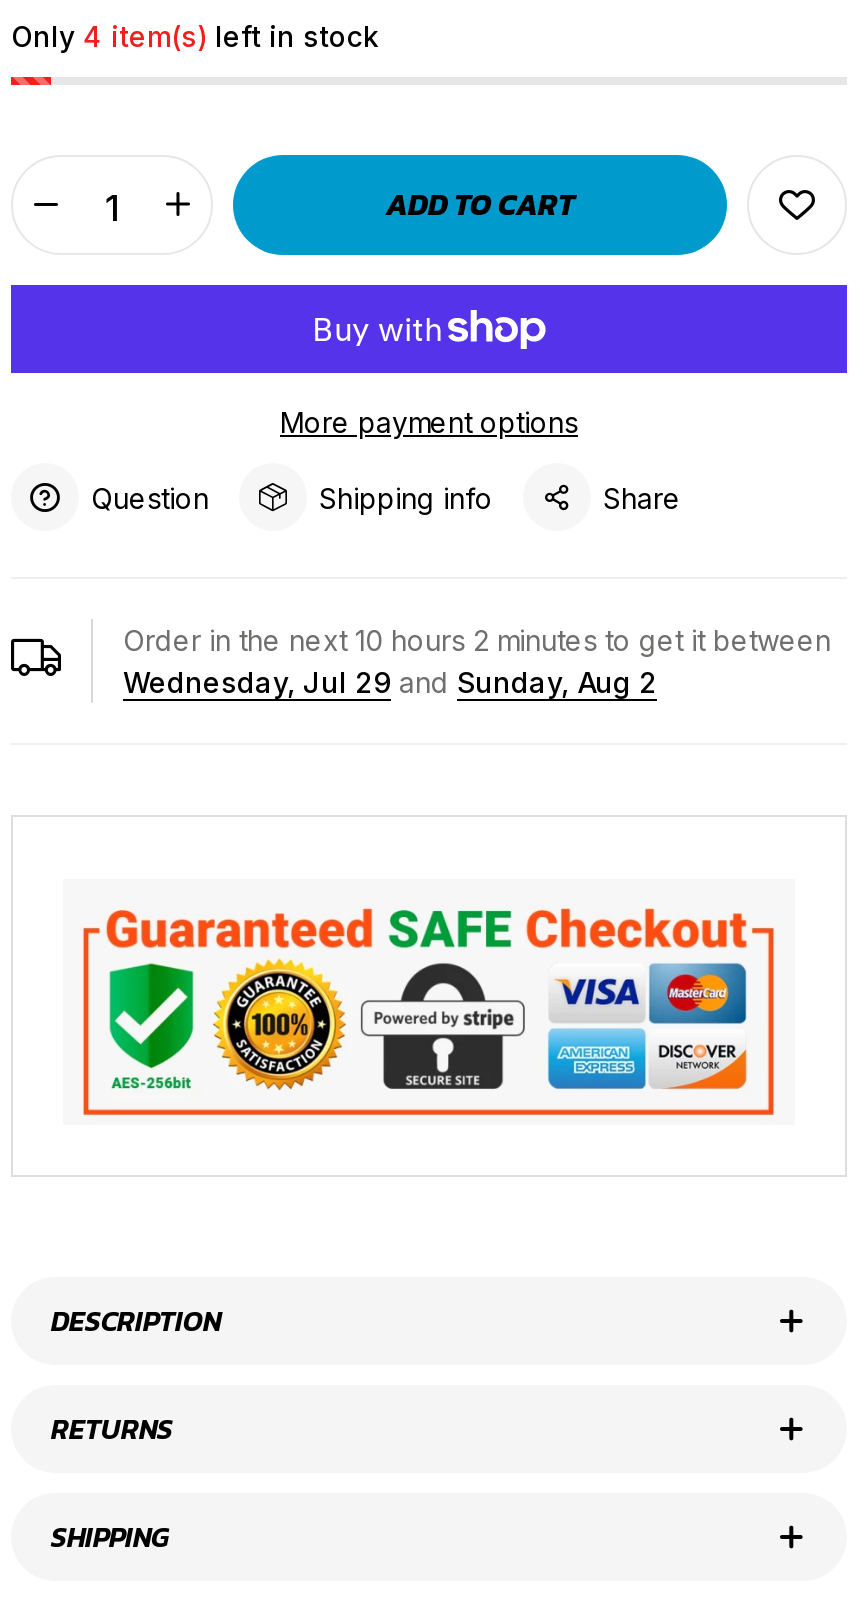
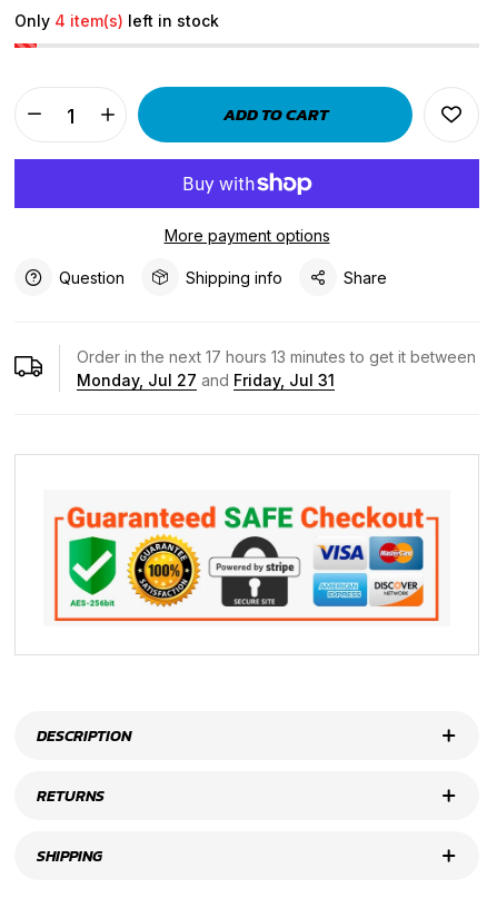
- Order in the next 10 hours 2 minutes to get it between
+ Order in the next 17 hours 13 minutes to get it between

- Wednesday, Jul 29 and Sunday, Aug 2
+ Monday, Jul 27 and Friday, Jul 31
